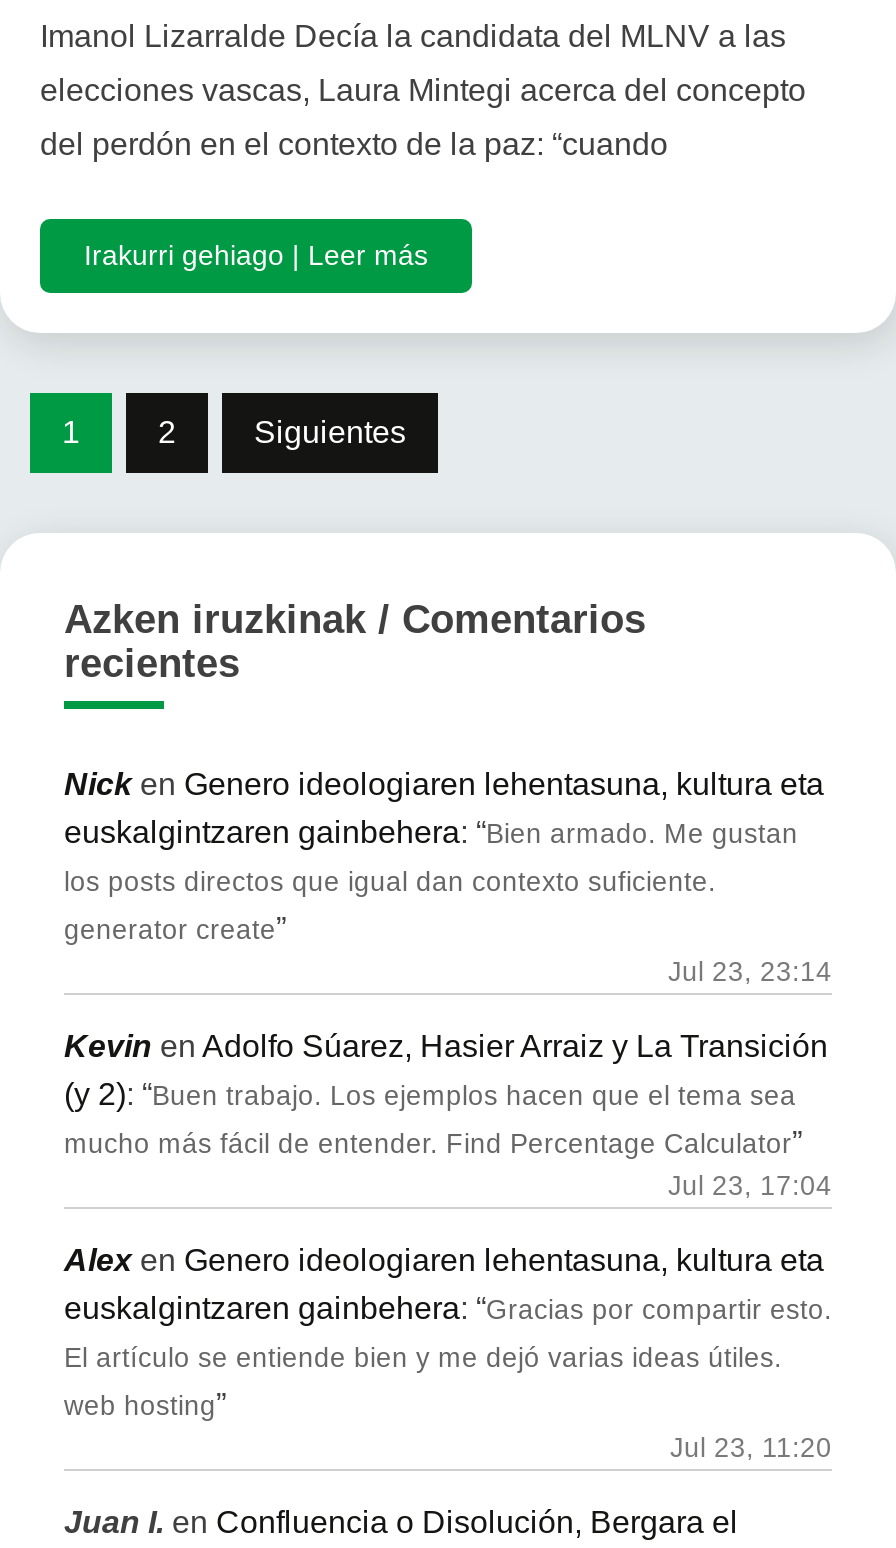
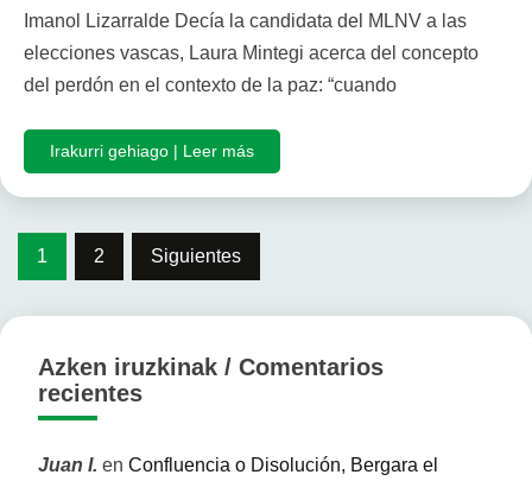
- Nick en Genero ideologiaren lehentasuna, kultura eta
- euskalgintzaren gainbehera: “Bien armado. Me gustan
- los posts directos que igual dan contexto suficiente.
- generator create”
- Jul 23, 23:14
- Kevin en Adolfo Súarez, Hasier Arraiz y La Transición
- (y 2): “Buen trabajo. Los ejemplos hacen que el tema sea
- mucho más fácil de entender. Find Percentage Calculator”
- Jul 23, 17:04
- Alex en Genero ideologiaren lehentasuna, kultura eta
- euskalgintzaren gainbehera: “Gracias por compartir esto.
- El artículo se entiende bien y me dejó varias ideas útiles.
- web hosting”
- Jul 23, 11:20
